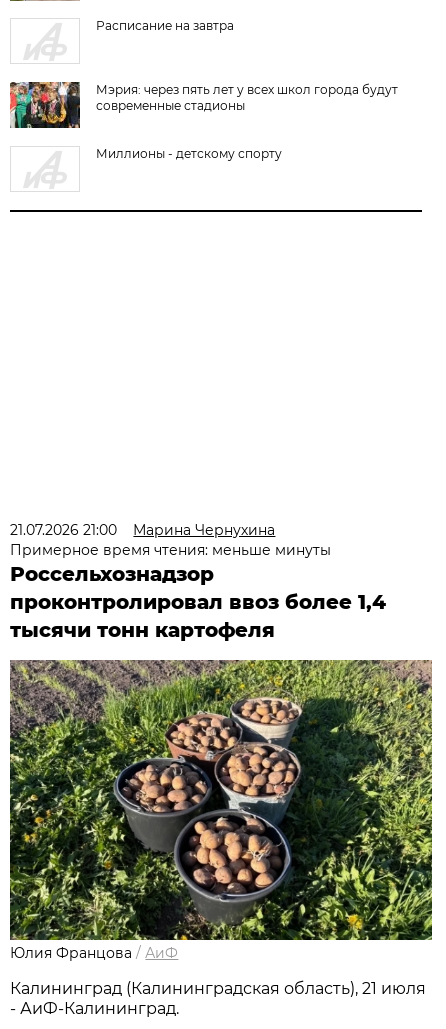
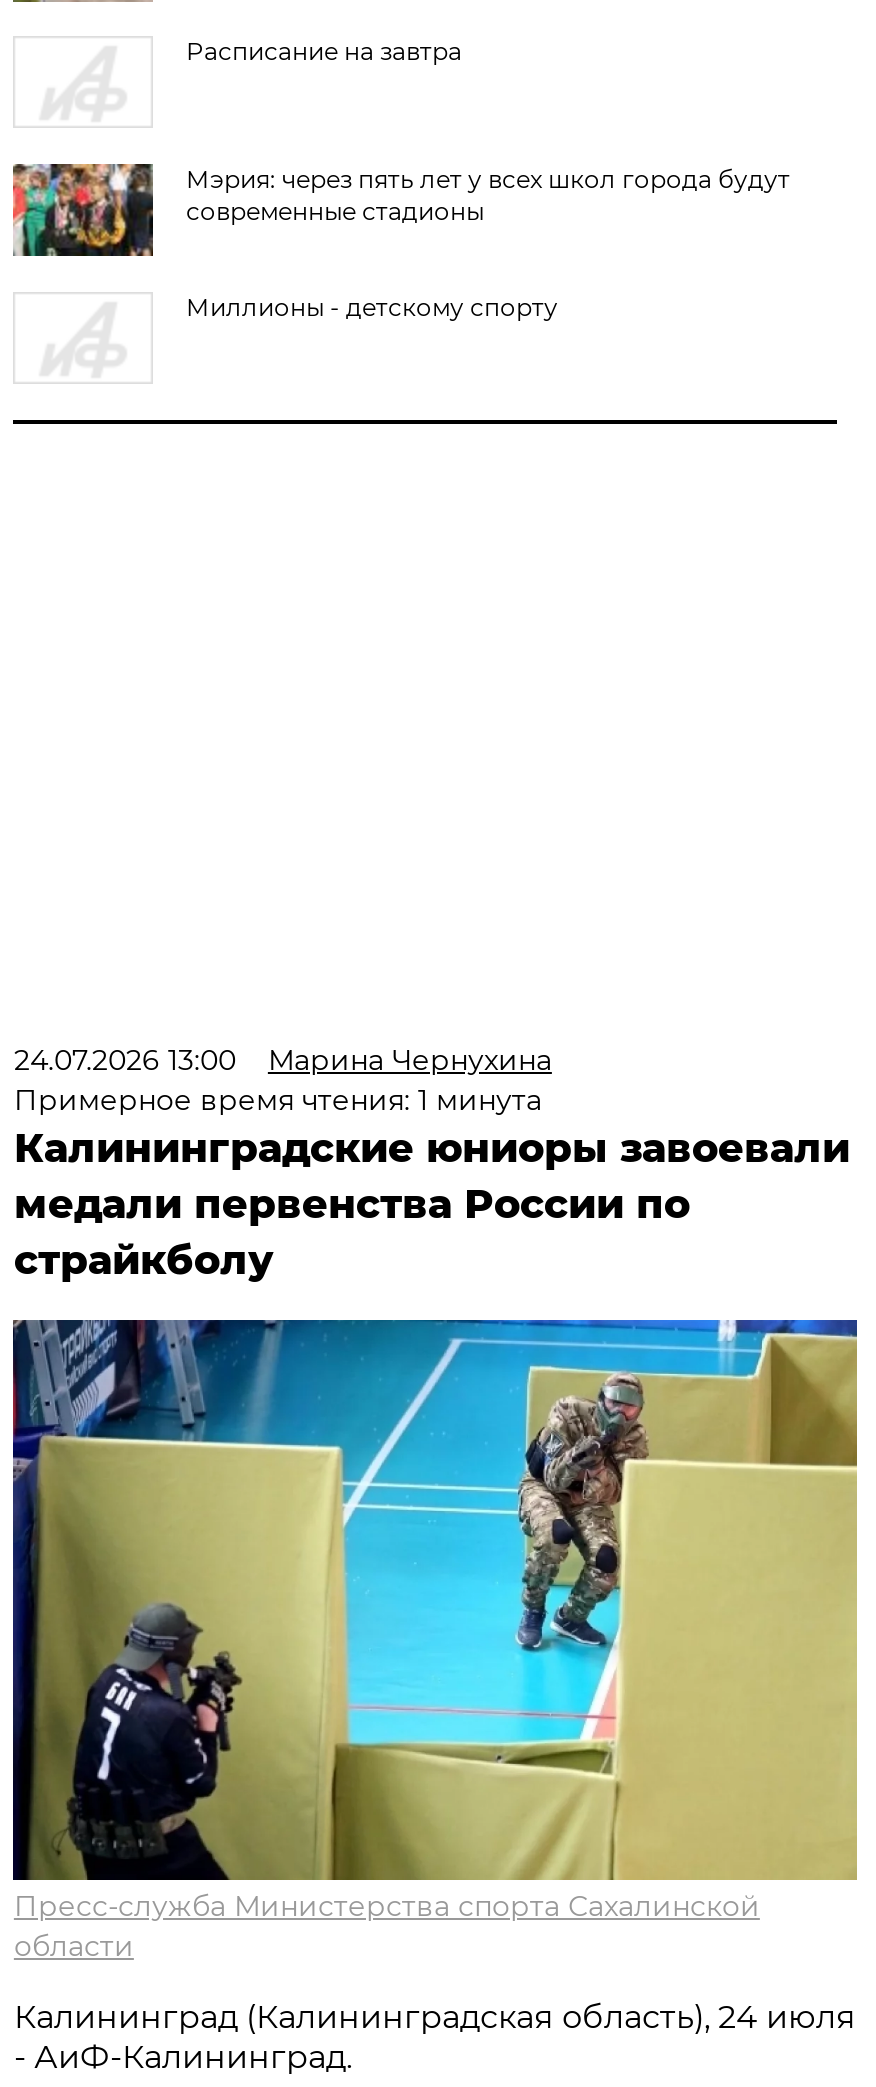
- 21.07.2026 21:00 Марина Чернухина
+ 24.07.2026 13:00 Марина Чернухина

- Примерное время чтения: меньше минуты
- Россельхознадзор
- проконтролировал ввоз более 1,4
- тысячи тонн картофеля
+ Примерное время чтения: 1 минута
+ Калининградские юниоры завоевали
+ медали первенства России по
+ страйкболу

- [image]
- Юлия Францова / АиФ
+ [image]
+ Пресс-служба Министерства спорта Сахалинской
+ области

- Калининград (Калининградская область), 21 июля
+ Калининград (Калининградская область), 24 июля
